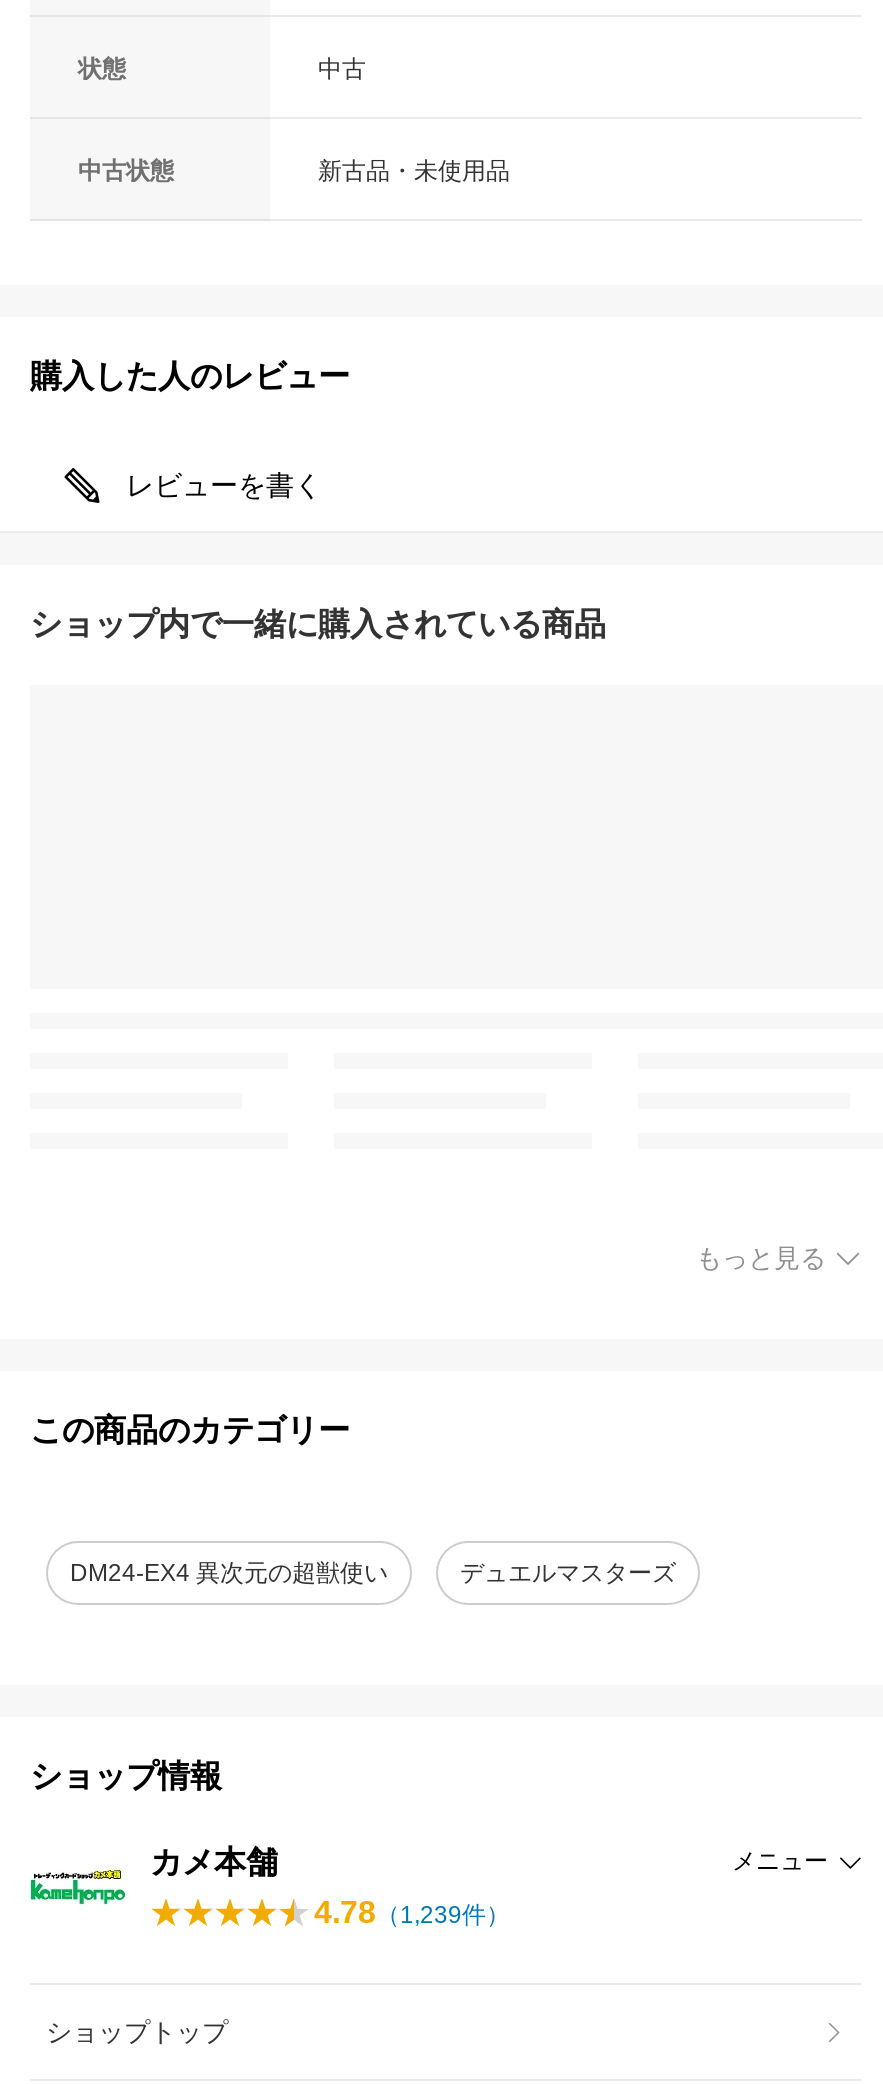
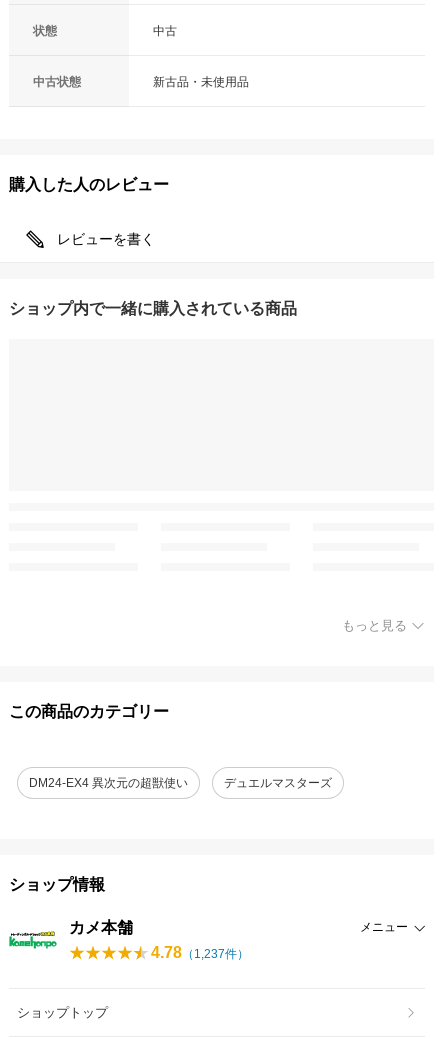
- 4.78（1,239件）
+ 4.78（1,237件）
